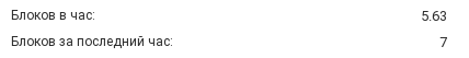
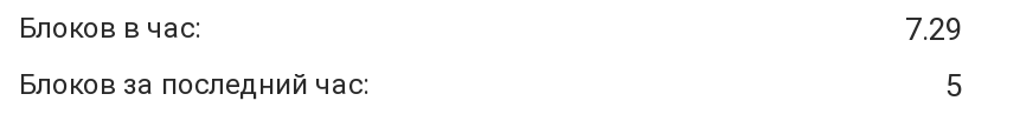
- 5.63
+ 7.29

- 7
+ 5
